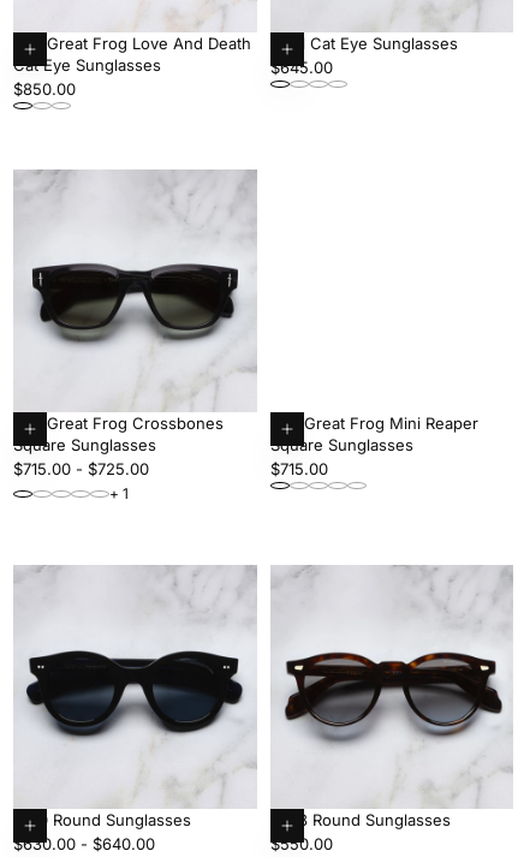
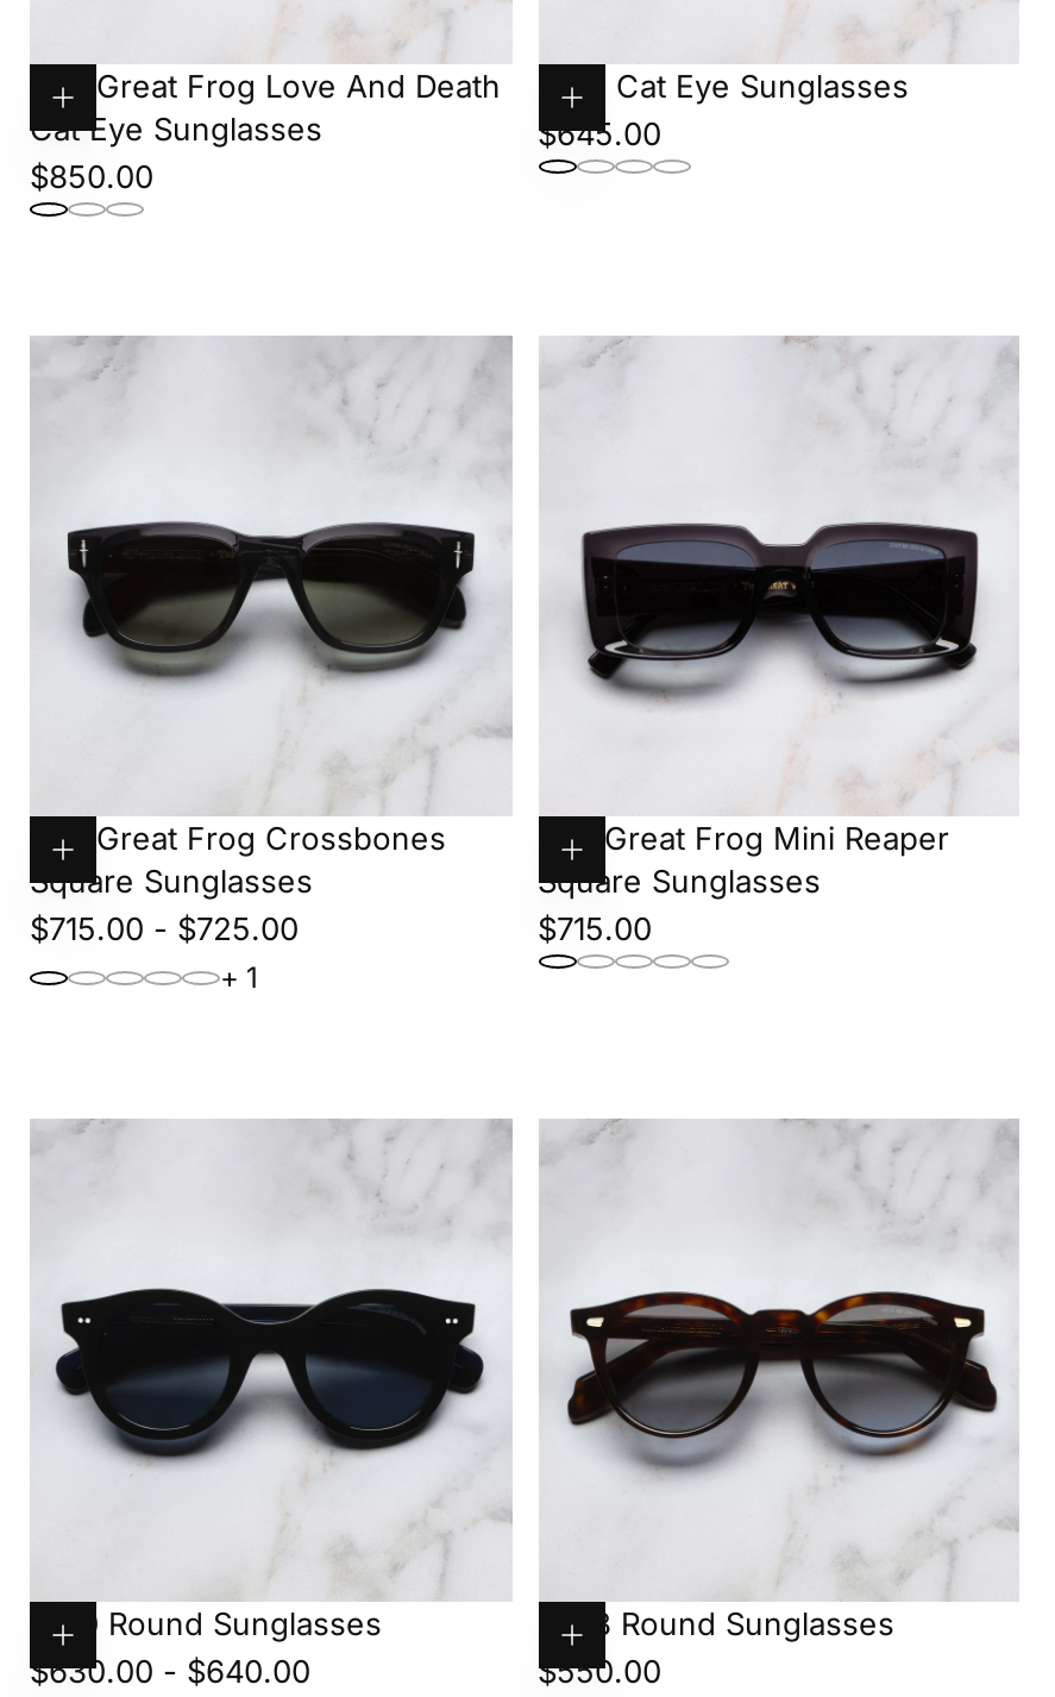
+ [image]
